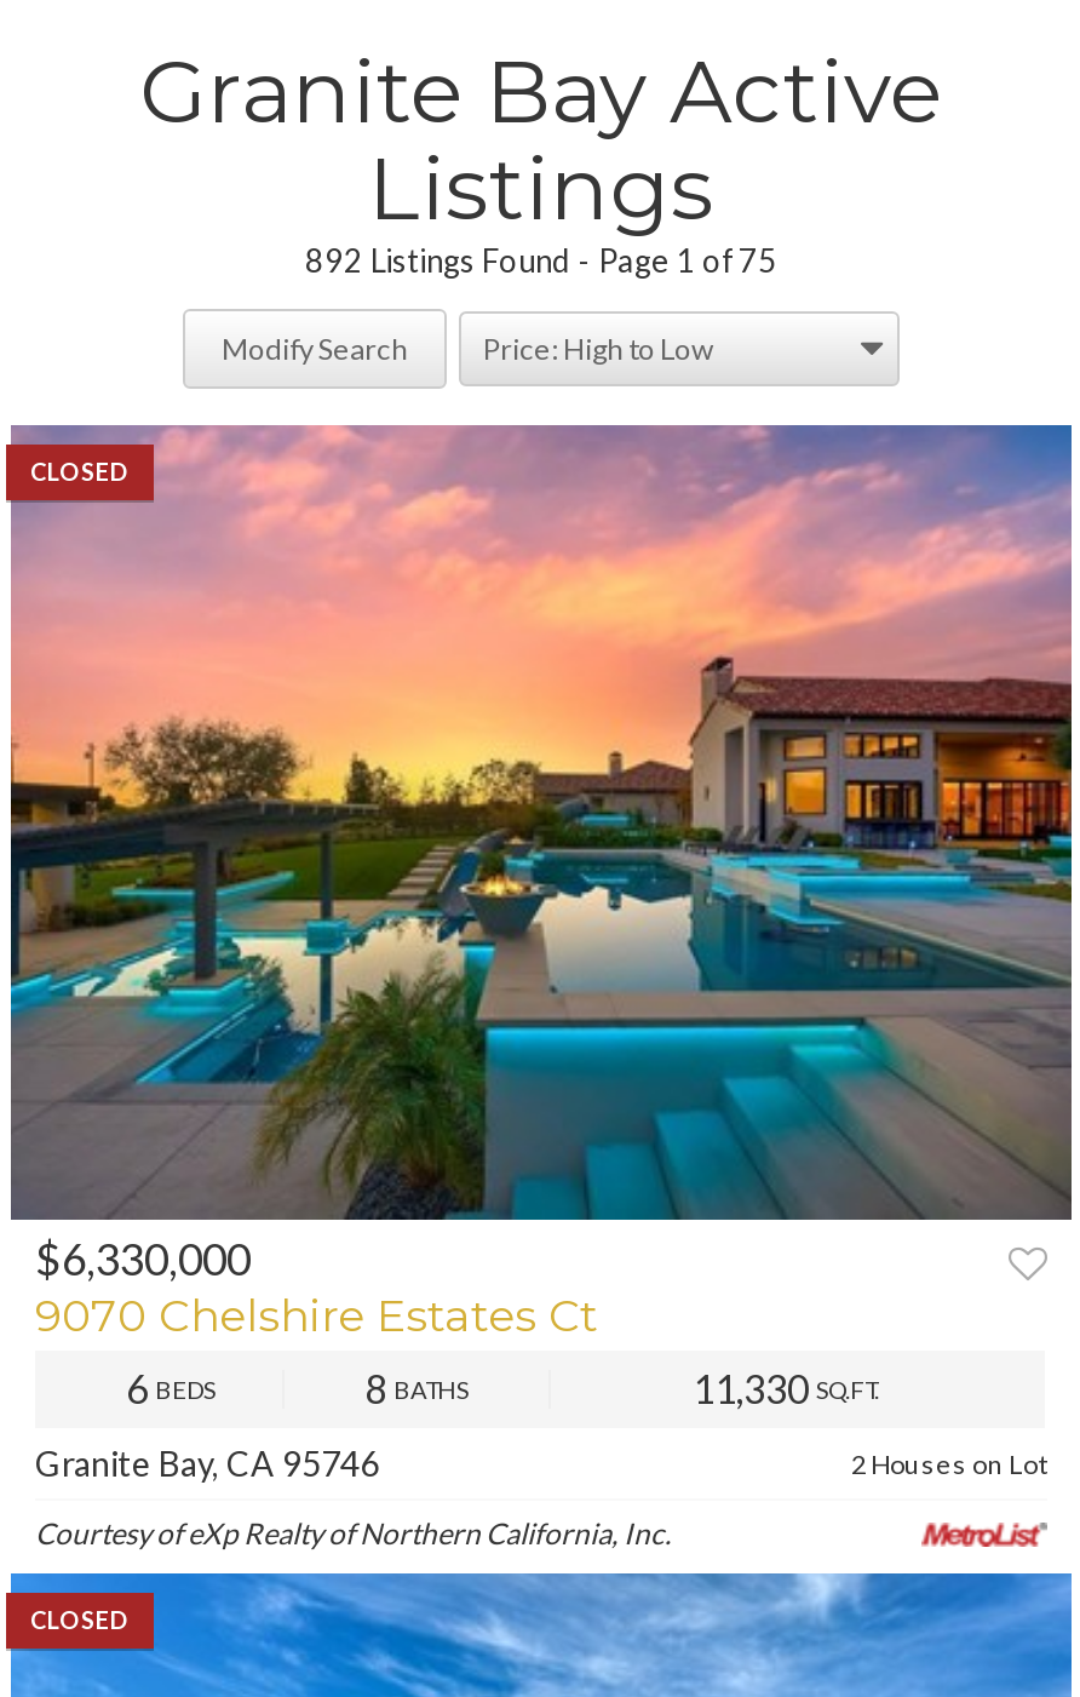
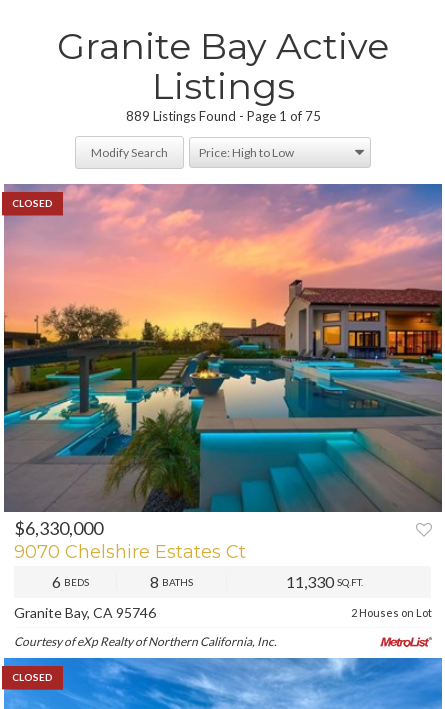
- 892 Listings Found
+ 889 Listings Found
